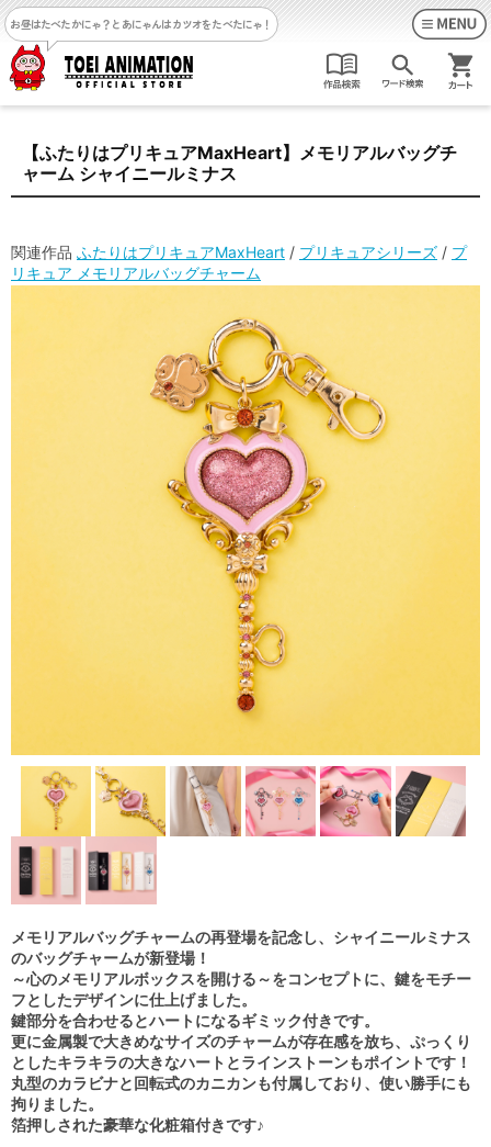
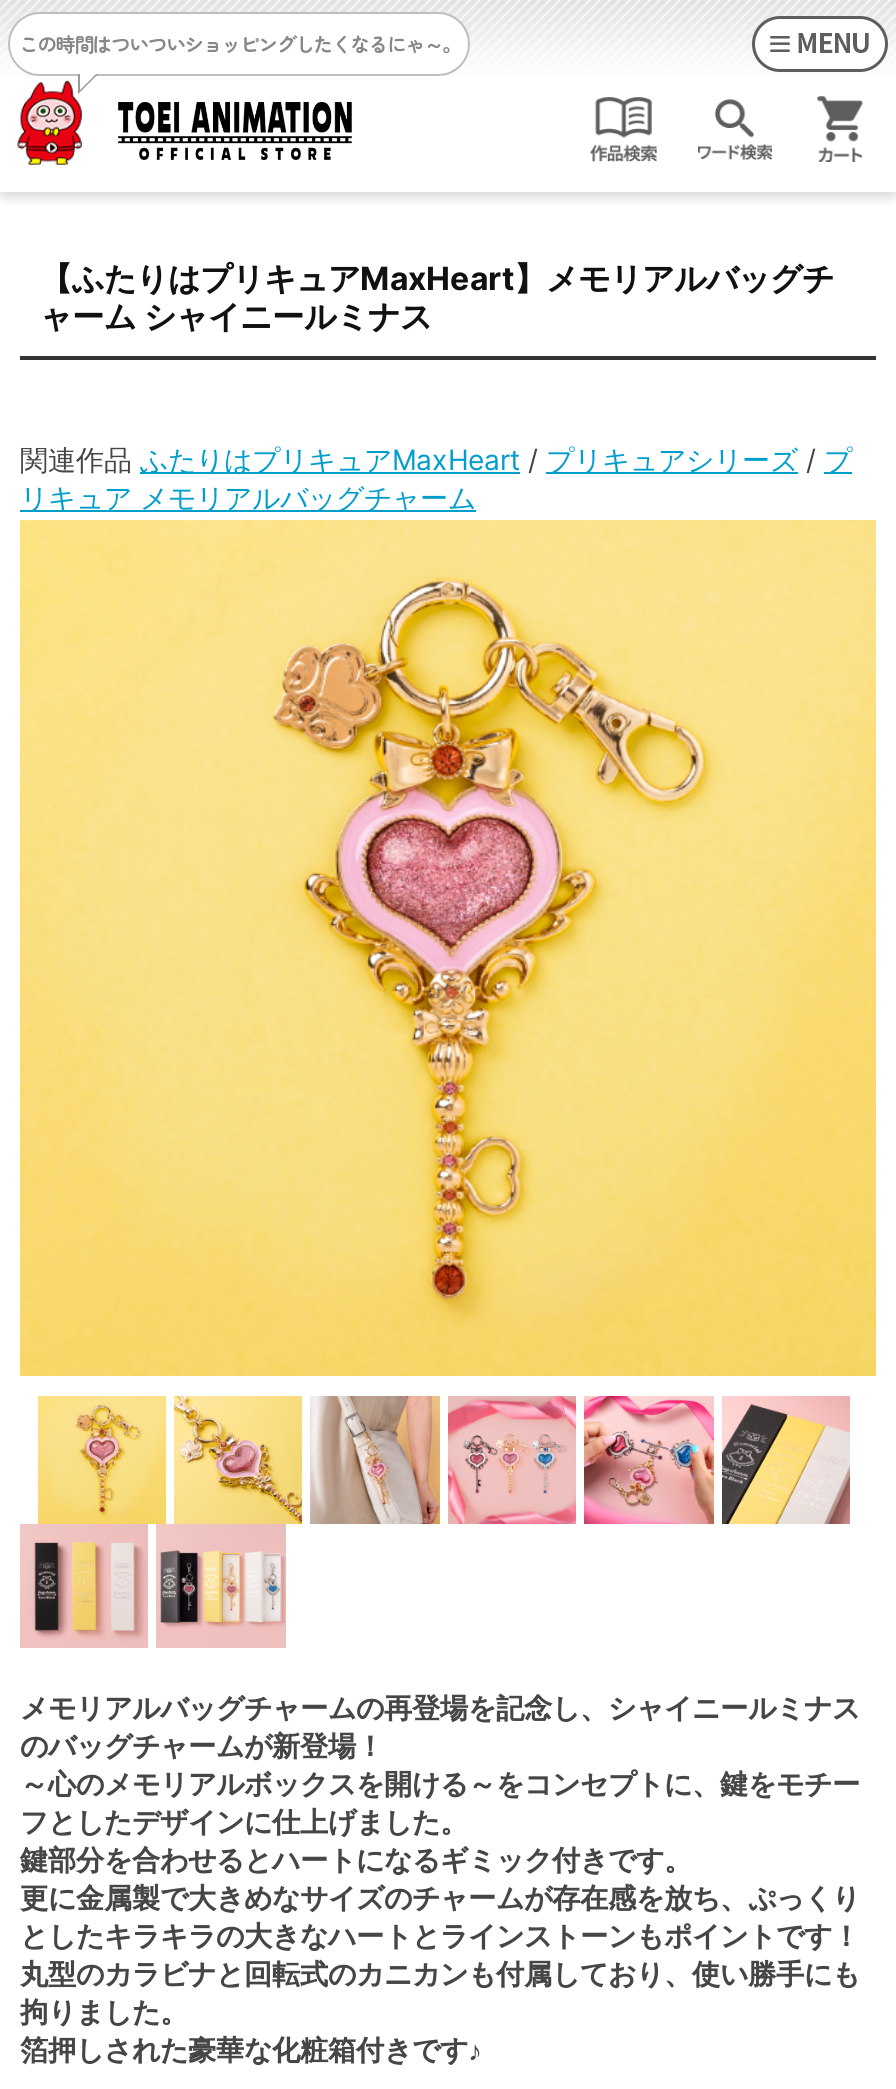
- お昼はたべたかにゃ？とあにゃんはカツオをたべたにゃ！
+ この時間はついついショッピングしたくなるにゃ～。
